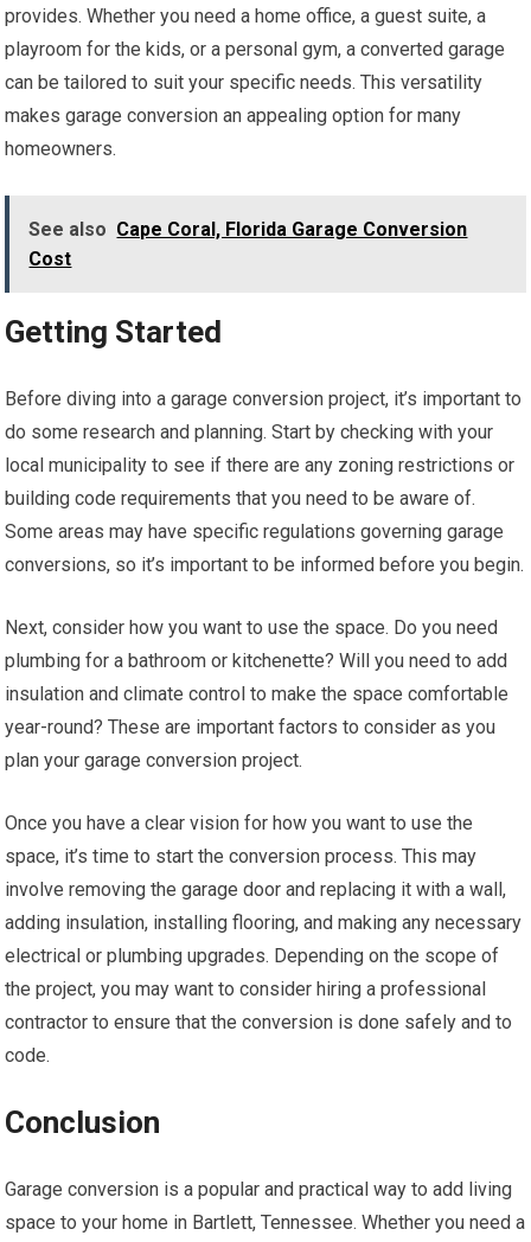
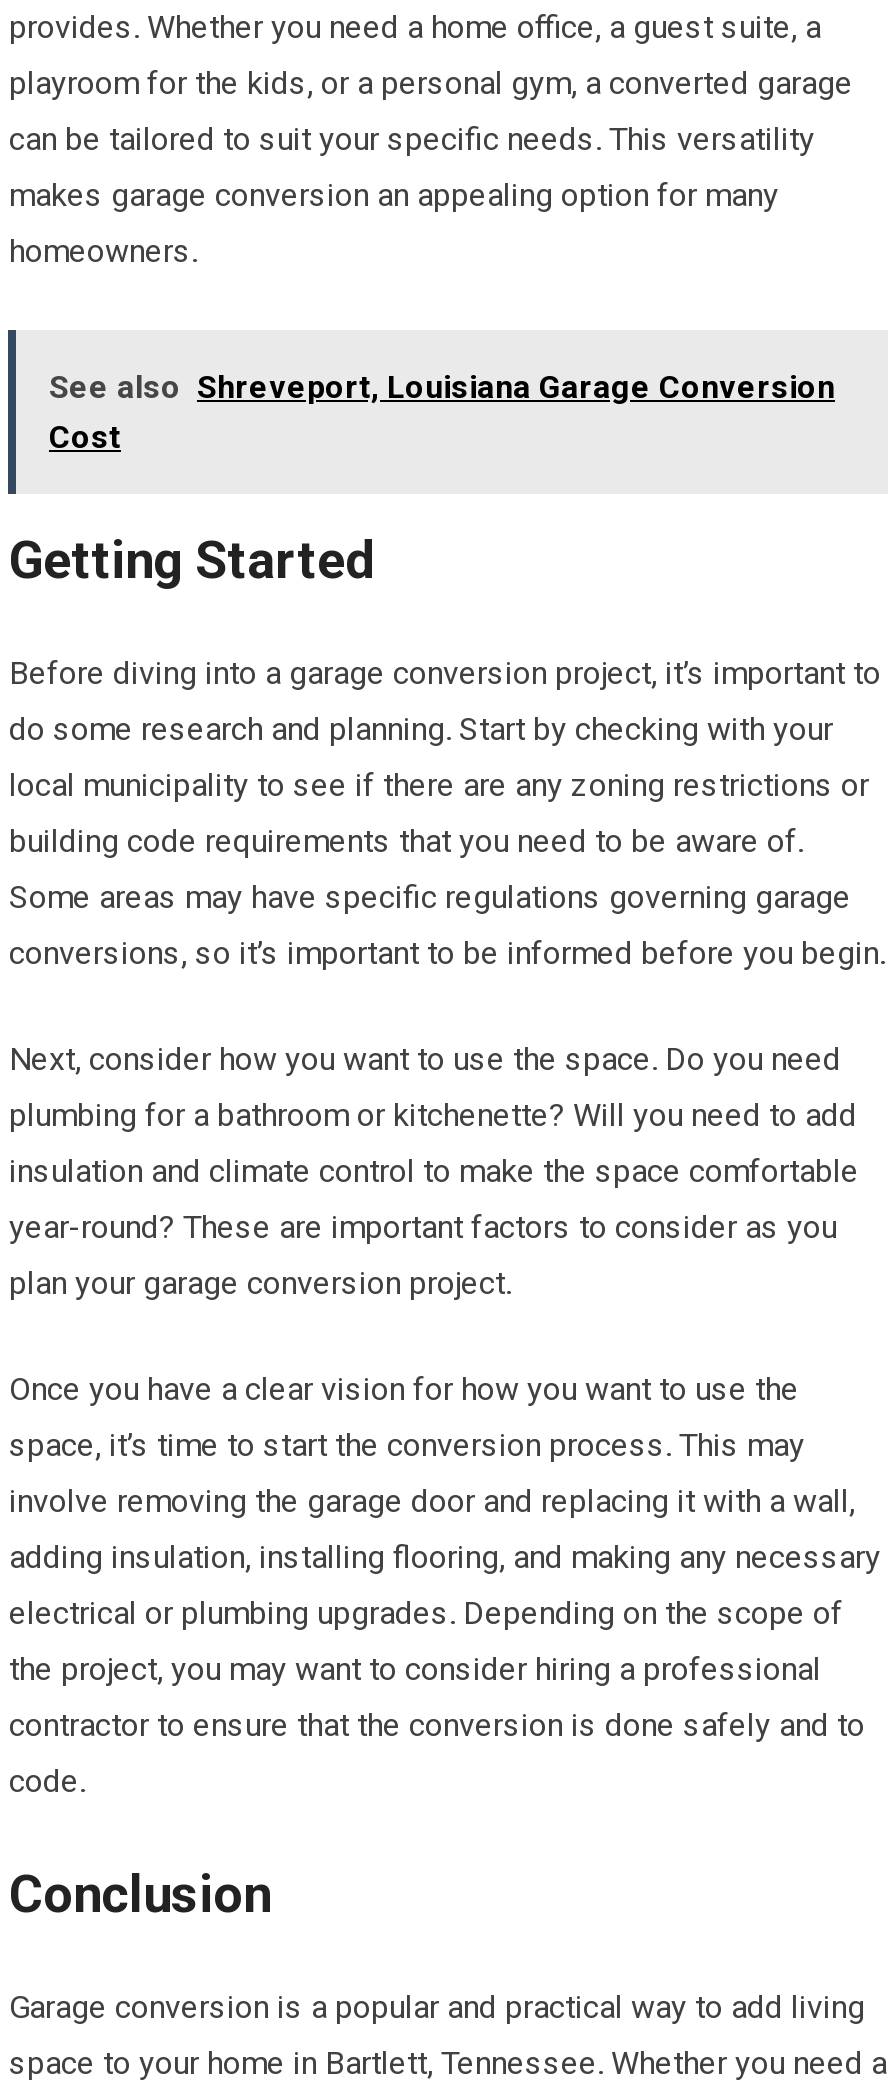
- See also Cape Coral, Florida Garage Conversion
+ See also Shreveport, Louisiana Garage Conversion
